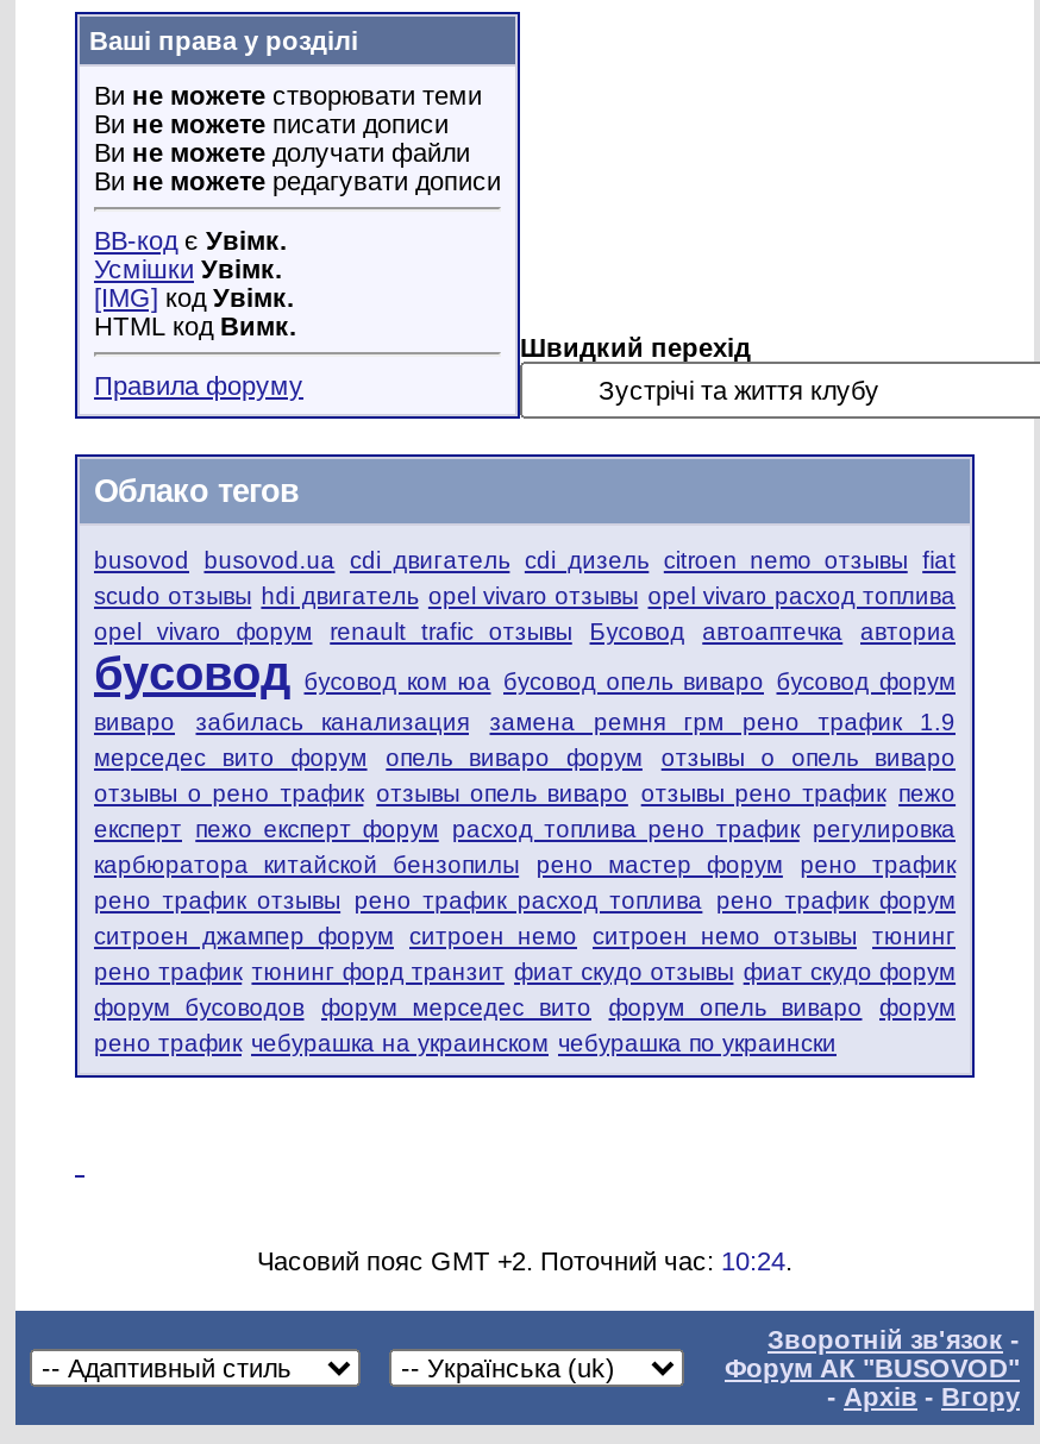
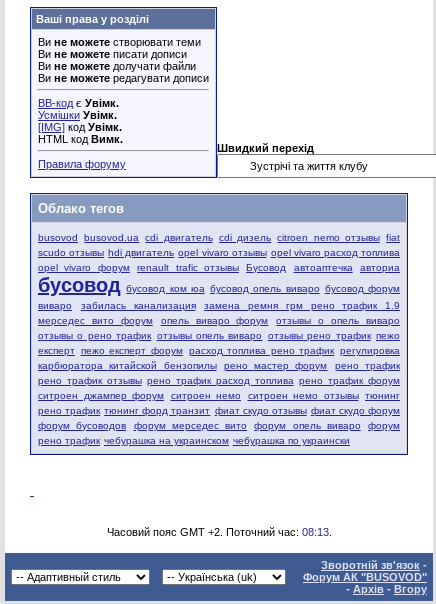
- Часовий пояс GMT +2. Поточний час: 10:24.
+ Часовий пояс GMT +2. Поточний час: 08:13.
